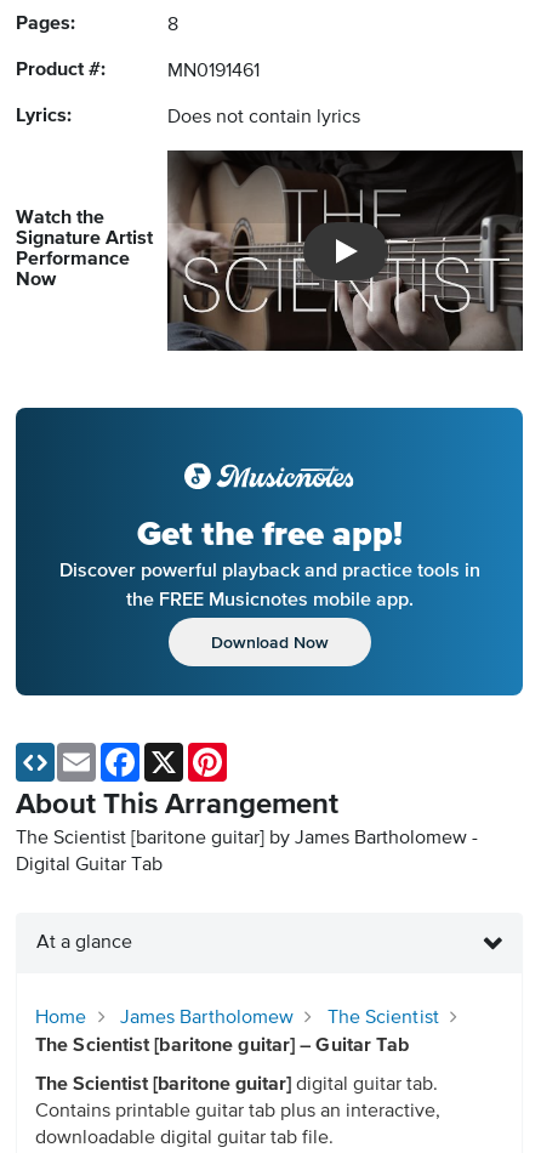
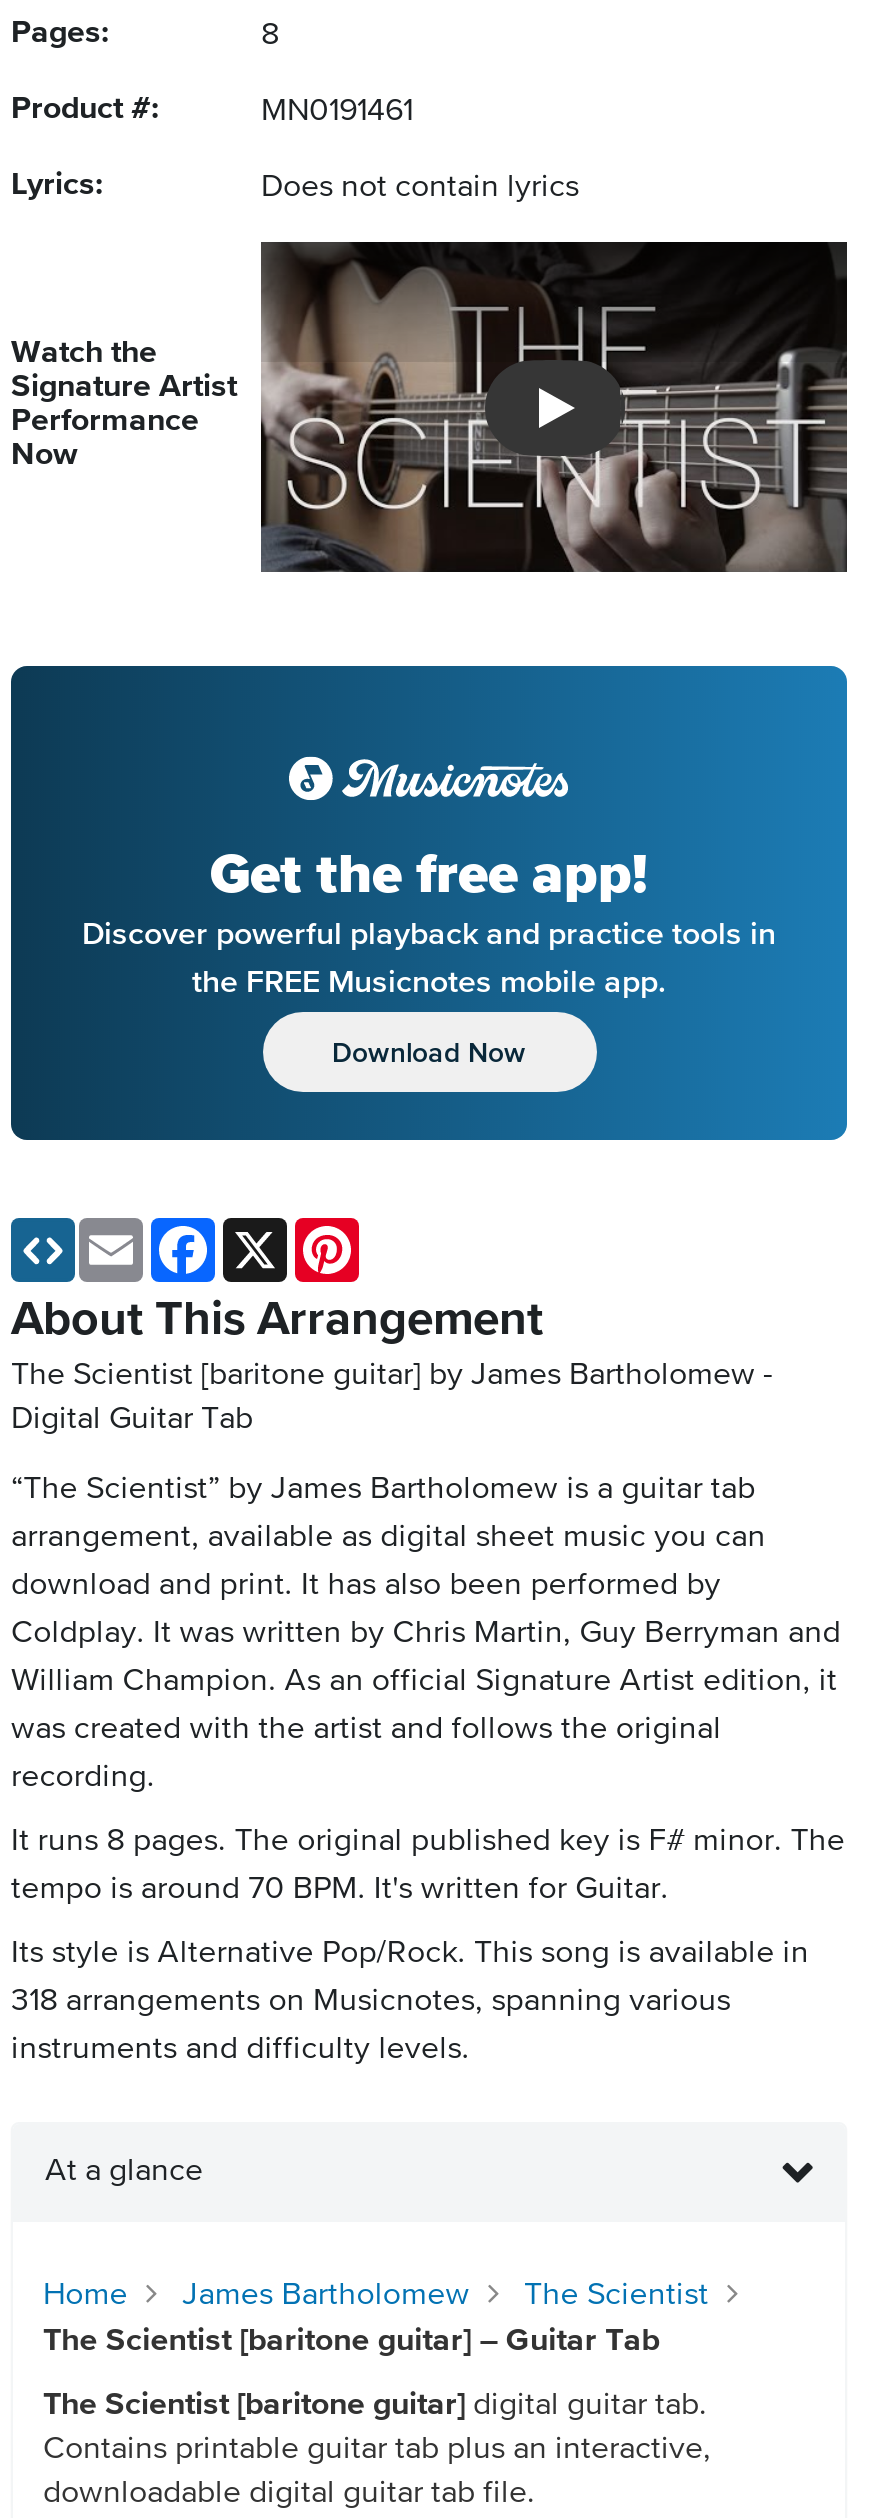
+ “The Scientist” by James Bartholomew is a guitar tab
+ arrangement, available as digital sheet music you can
+ download and print. It has also been performed by
+ Coldplay. It was written by Chris Martin, Guy Berryman and
+ William Champion. As an official Signature Artist edition, it
+ was created with the artist and follows the original
+ recording.
+ It runs 8 pages. The original published key is F# minor. The
+ tempo is around 70 BPM. It's written for Guitar.
+ Its style is Alternative Pop/Rock. This song is available in
+ 318 arrangements on Musicnotes, spanning various
+ instruments and difficulty levels.
